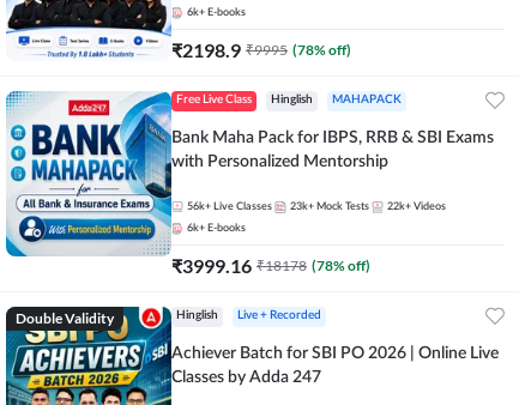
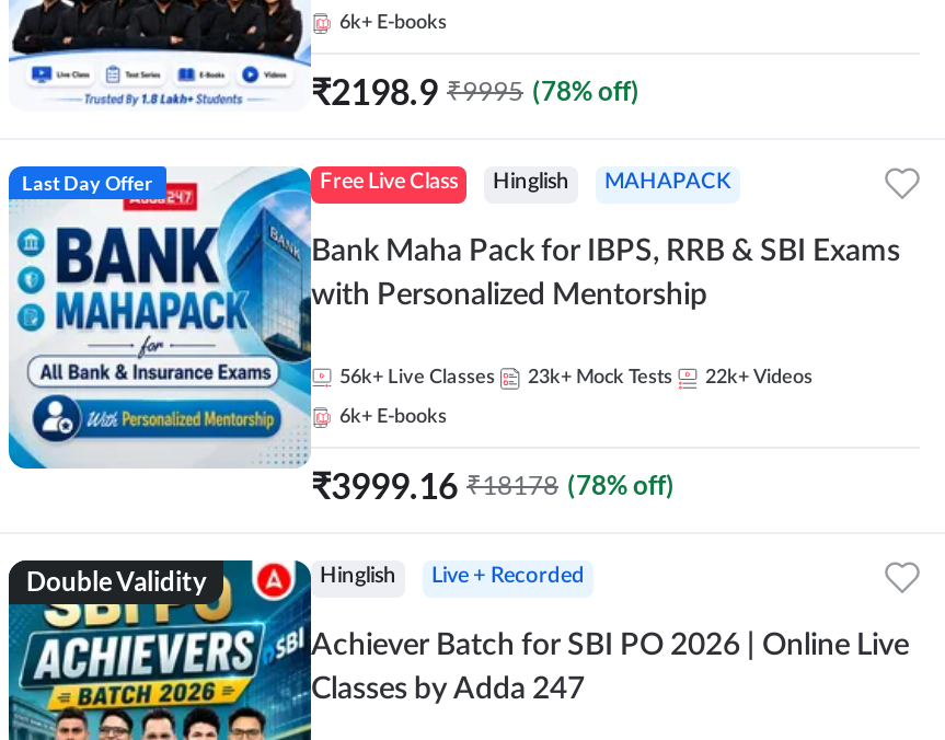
+ Last Day Offer
